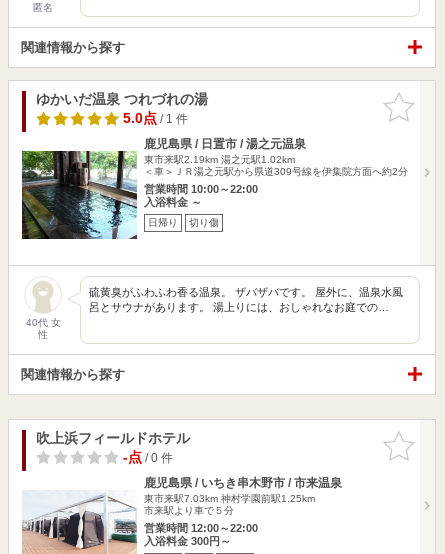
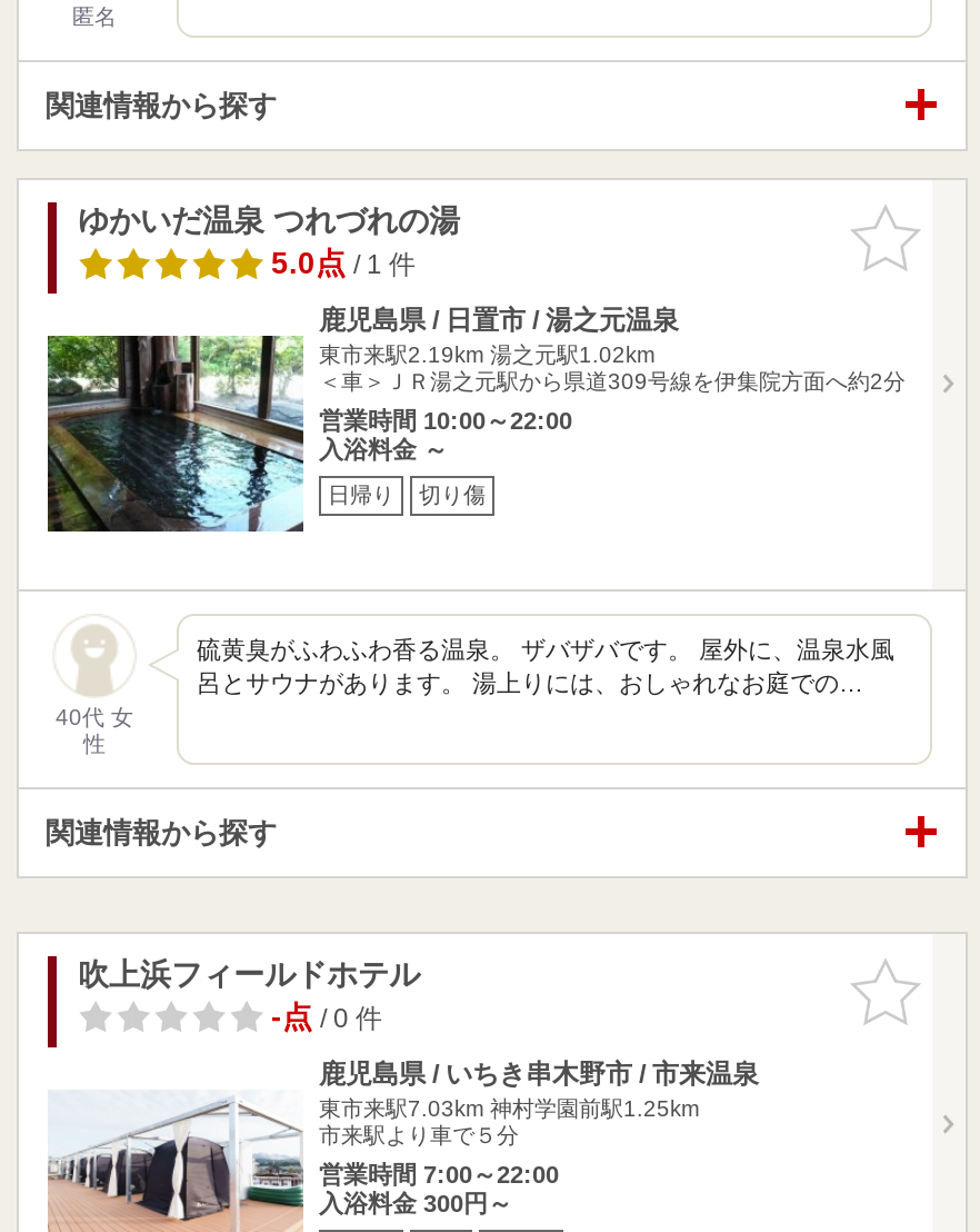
- 営業時間 12:00～22:00
+ 営業時間 7:00～22:00
